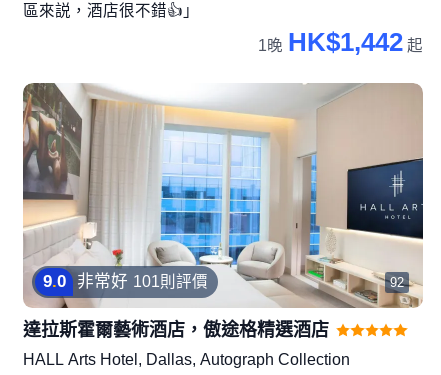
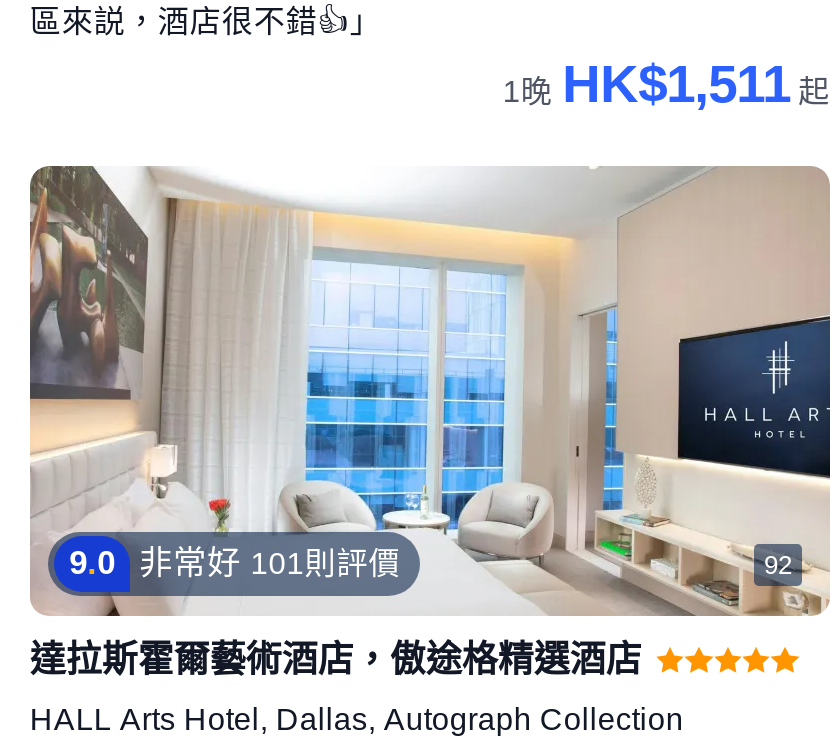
- 1晚 HK$1,442起
+ 1晚 HK$1,511起
